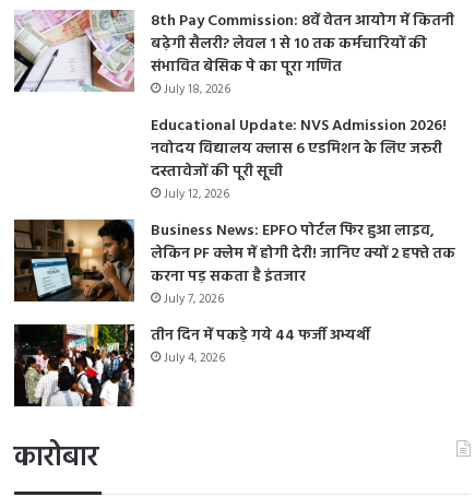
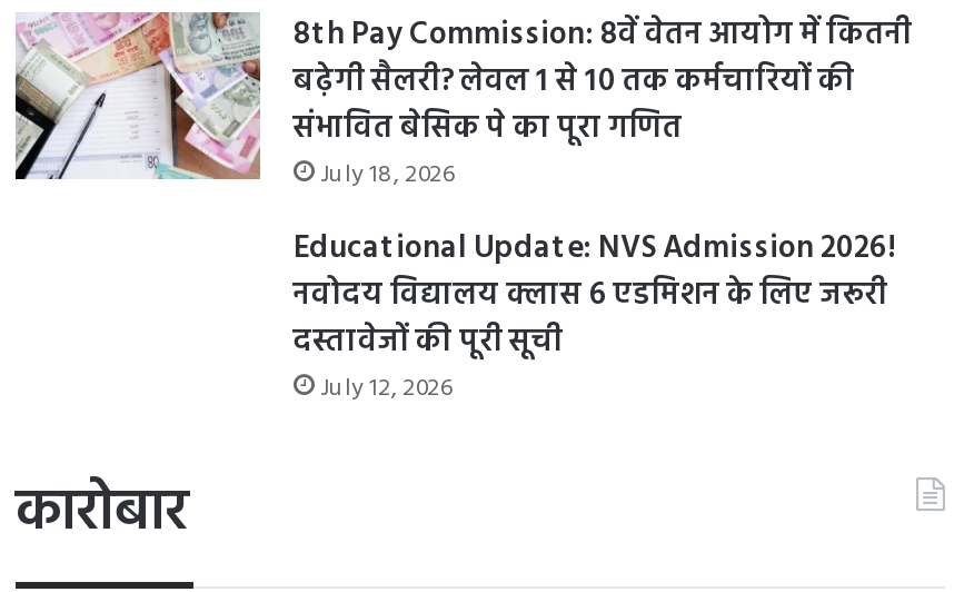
- [image]
- Business News: EPFO पोर्टल फिर हुआ लाइव,
- लेकिन PF क्लेम में होगी देरी! जानिए क्यों 2 हफ्ते तक
- करना पड़ सकता है इंतजार
- July 7, 2026
- तीन दिन में पकड़े गये 44 फर्जी अभ्यर्थी
- July 4, 2026

- [image]
